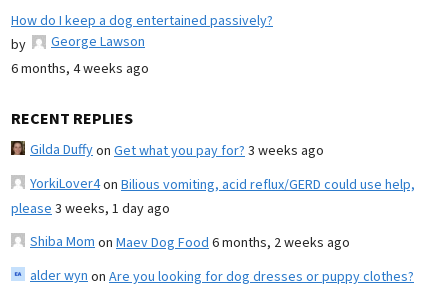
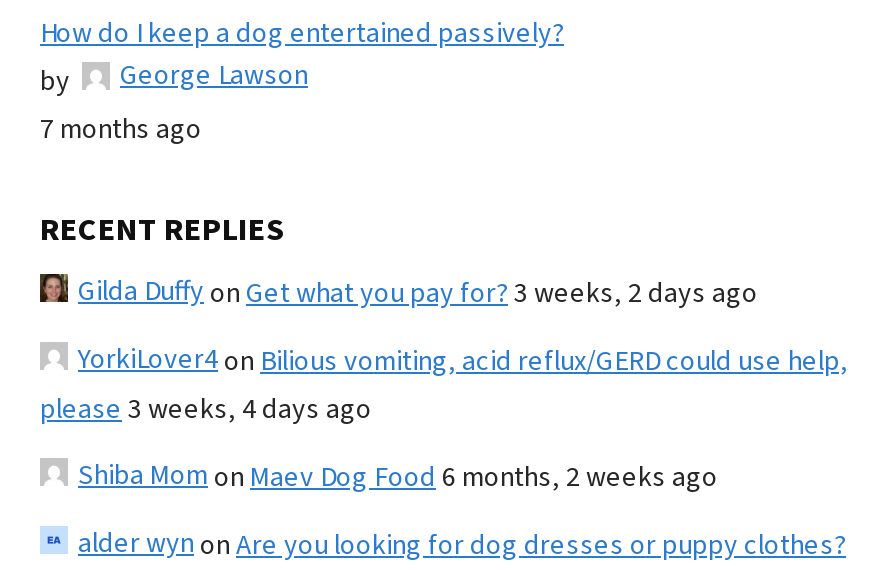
- 6 months, 4 weeks ago
+ 7 months ago

- Gilda Duffyon Get what you pay for? 3 weeks ago
+ Gilda Duffyon Get what you pay for? 3 weeks, 2 days ago

- please 3 weeks, 1 day ago
+ please 3 weeks, 4 days ago
